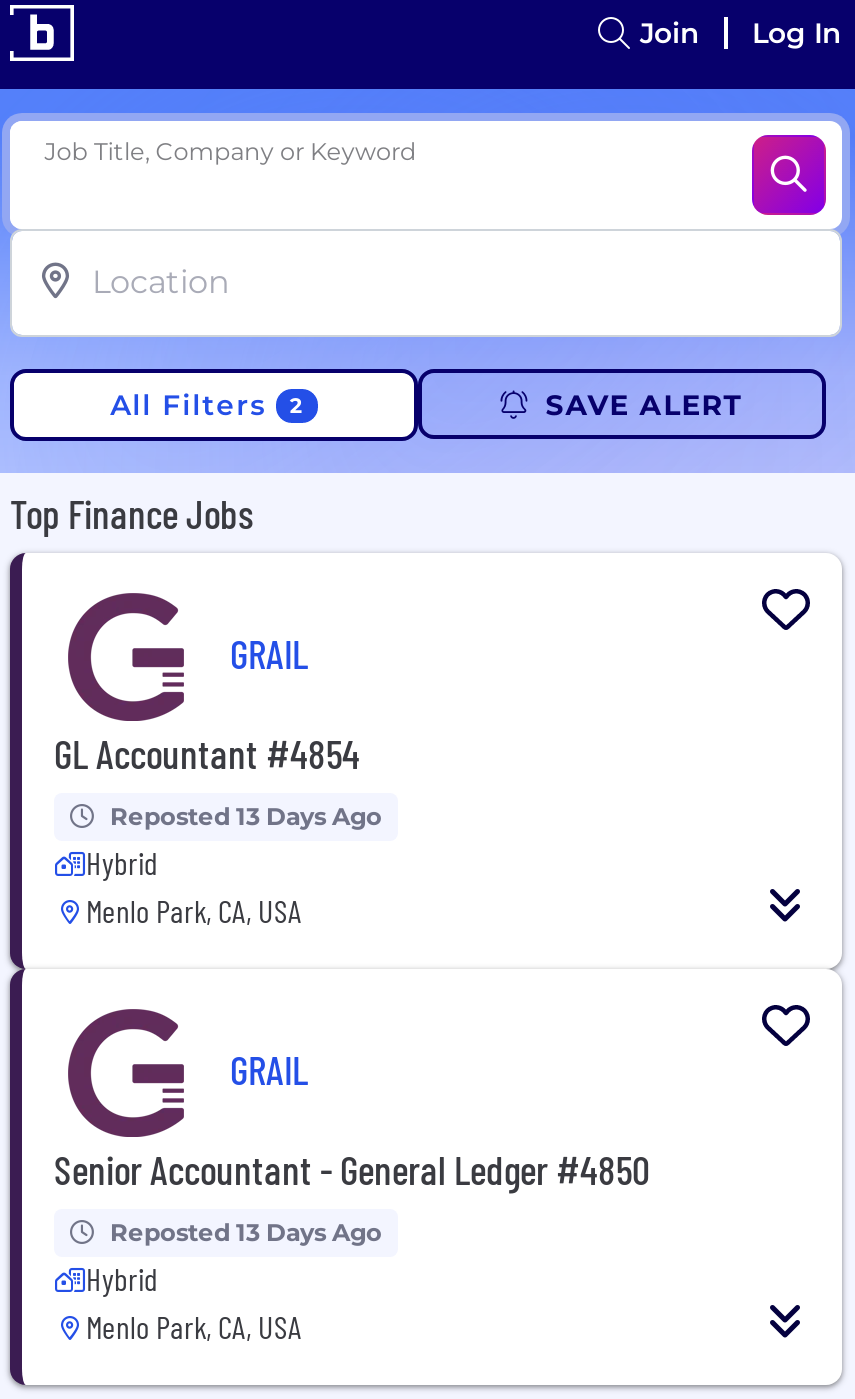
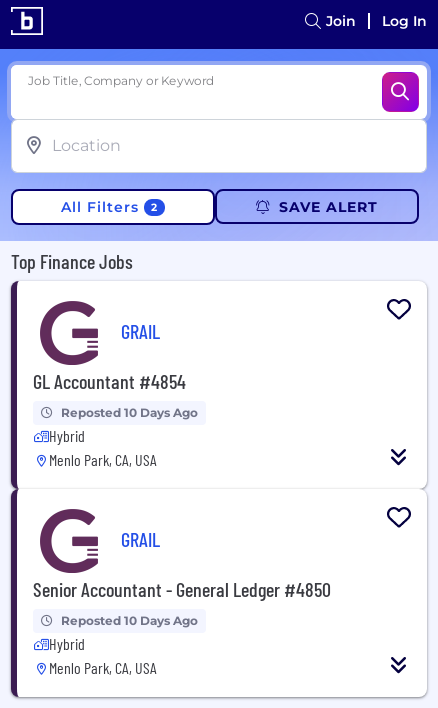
- Reposted 13 Days Ago
+ Reposted 10 Days Ago

- Reposted 13 Days Ago
+ Reposted 10 Days Ago
